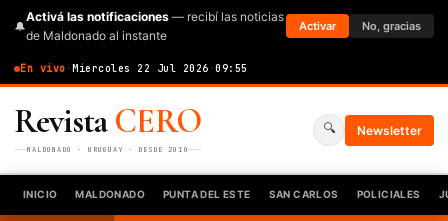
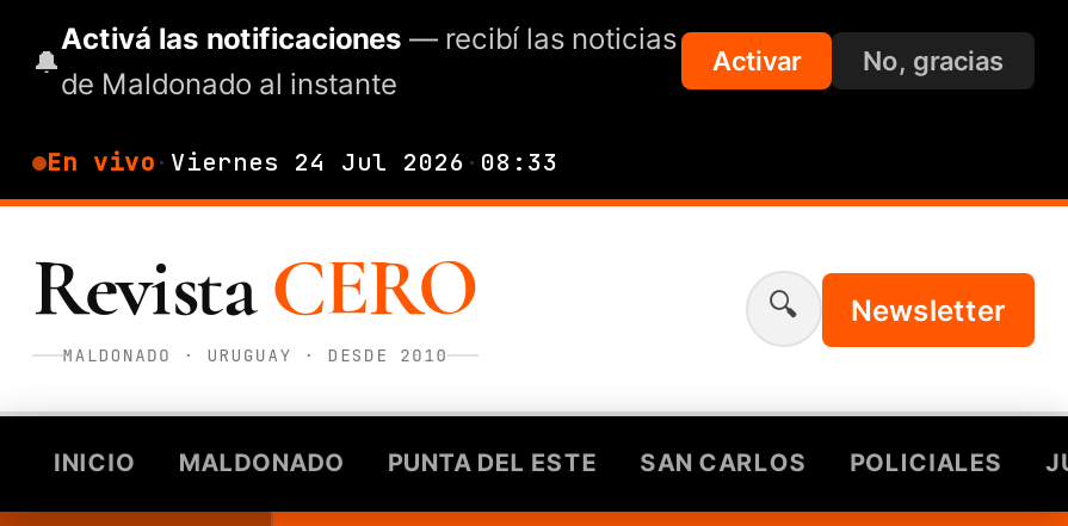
- En vivo · Miercoles 22 Jul 2026 · 09:55
+ En vivo · Viernes 24 Jul 2026 · 08:33
